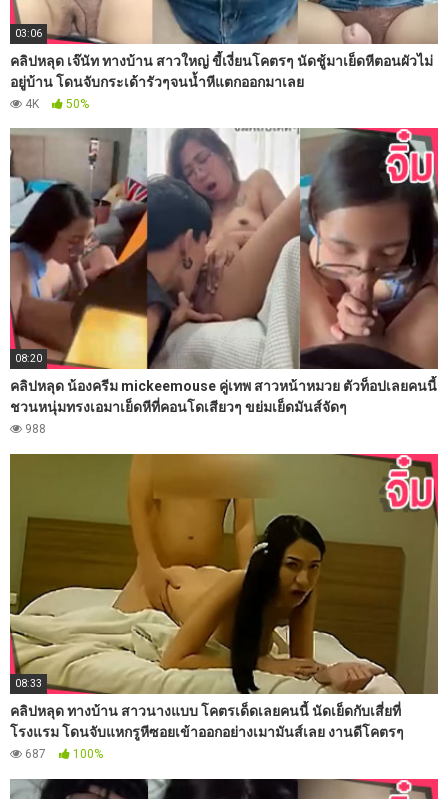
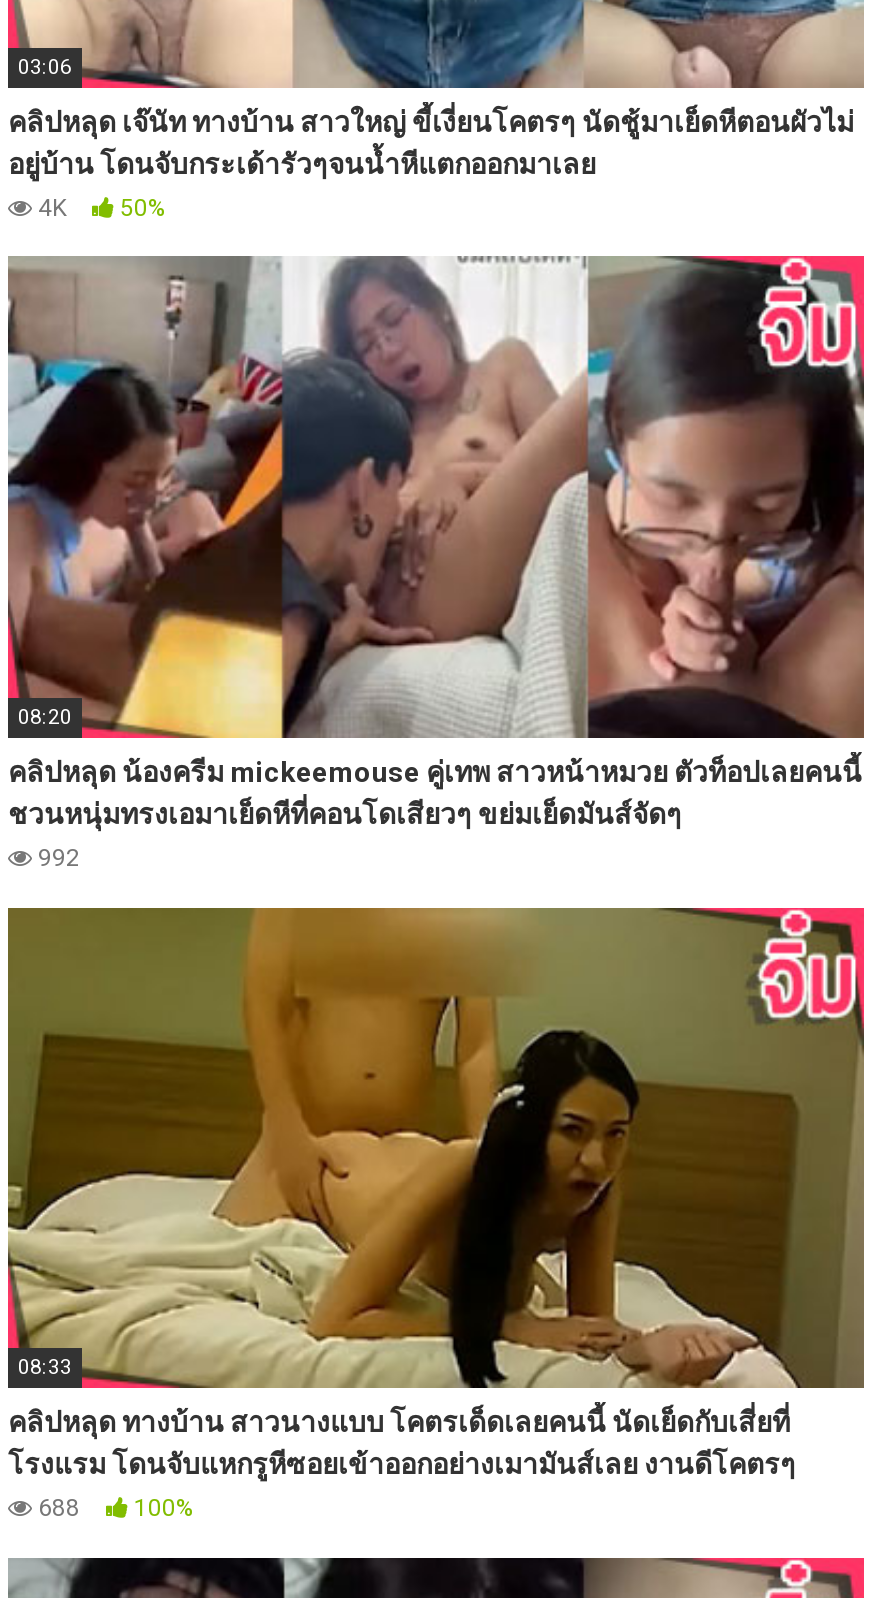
- 988
+ 992

- 687 100%
+ 688 100%
